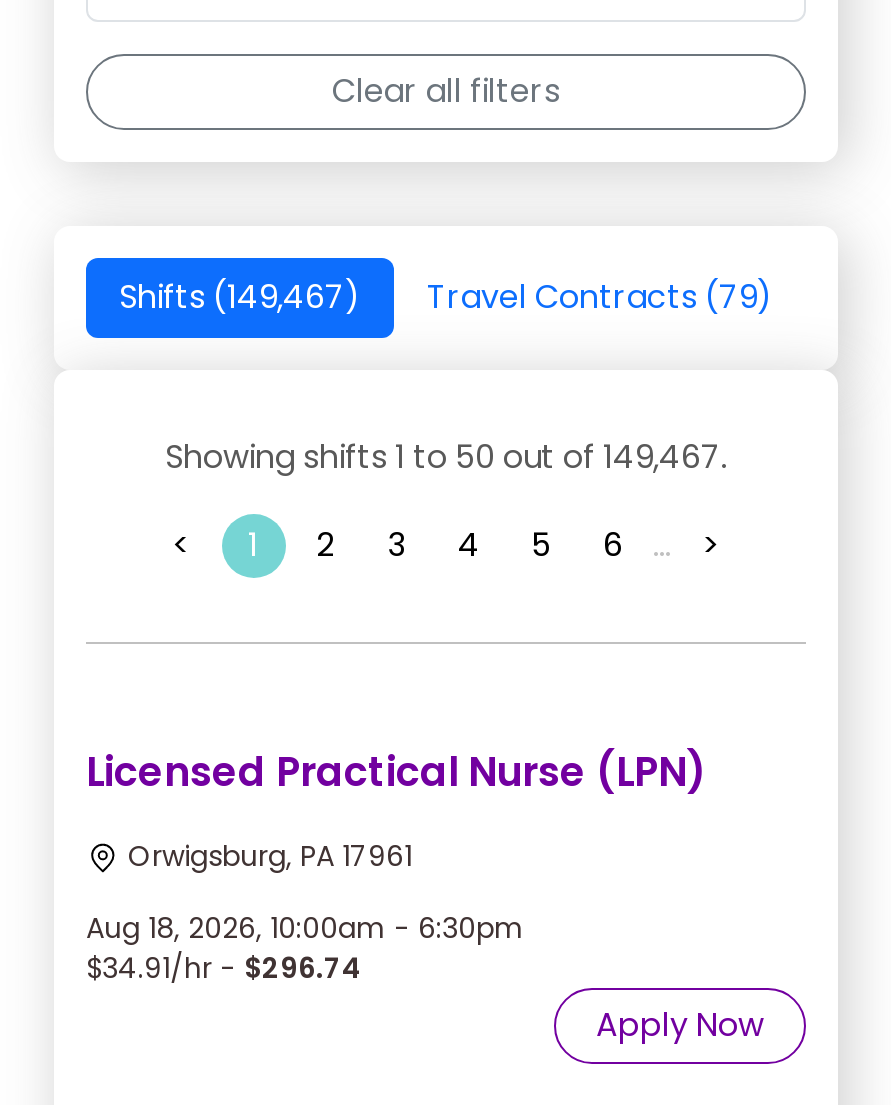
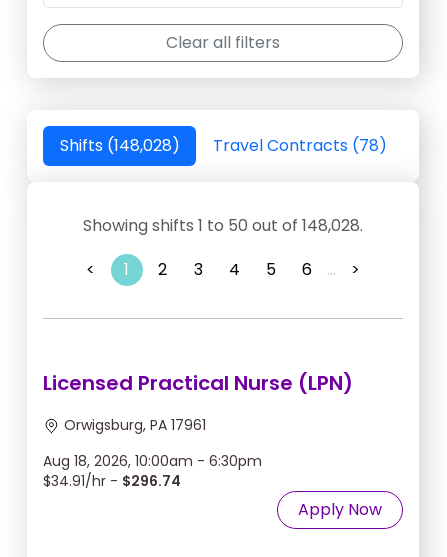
- Shifts (149,467)
+ Shifts (148,028)

- Travel Contracts (79)
+ Travel Contracts (78)

- Showing shifts 1 to 50 out of 149,467.
+ Showing shifts 1 to 50 out of 148,028.
